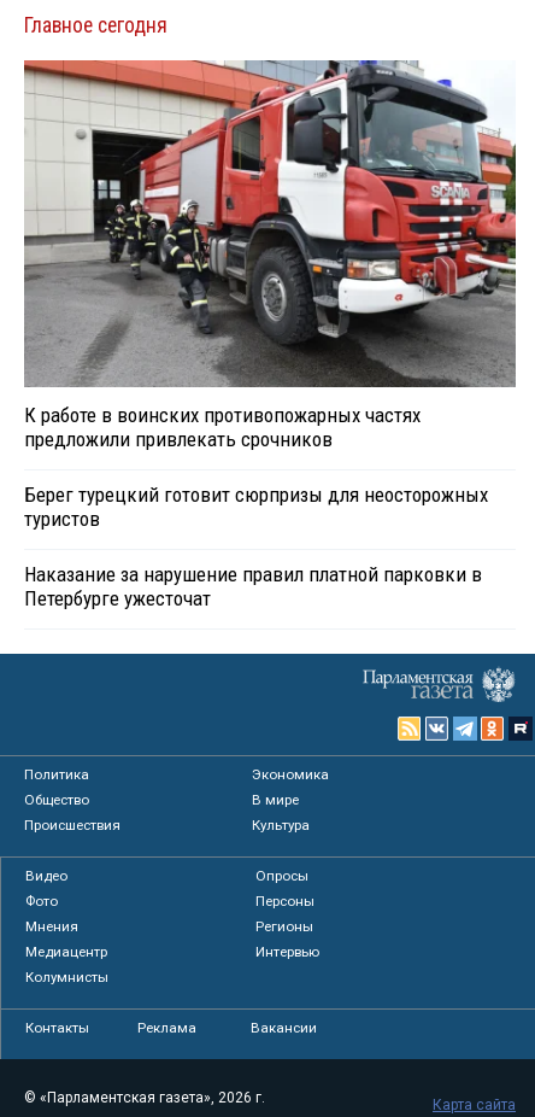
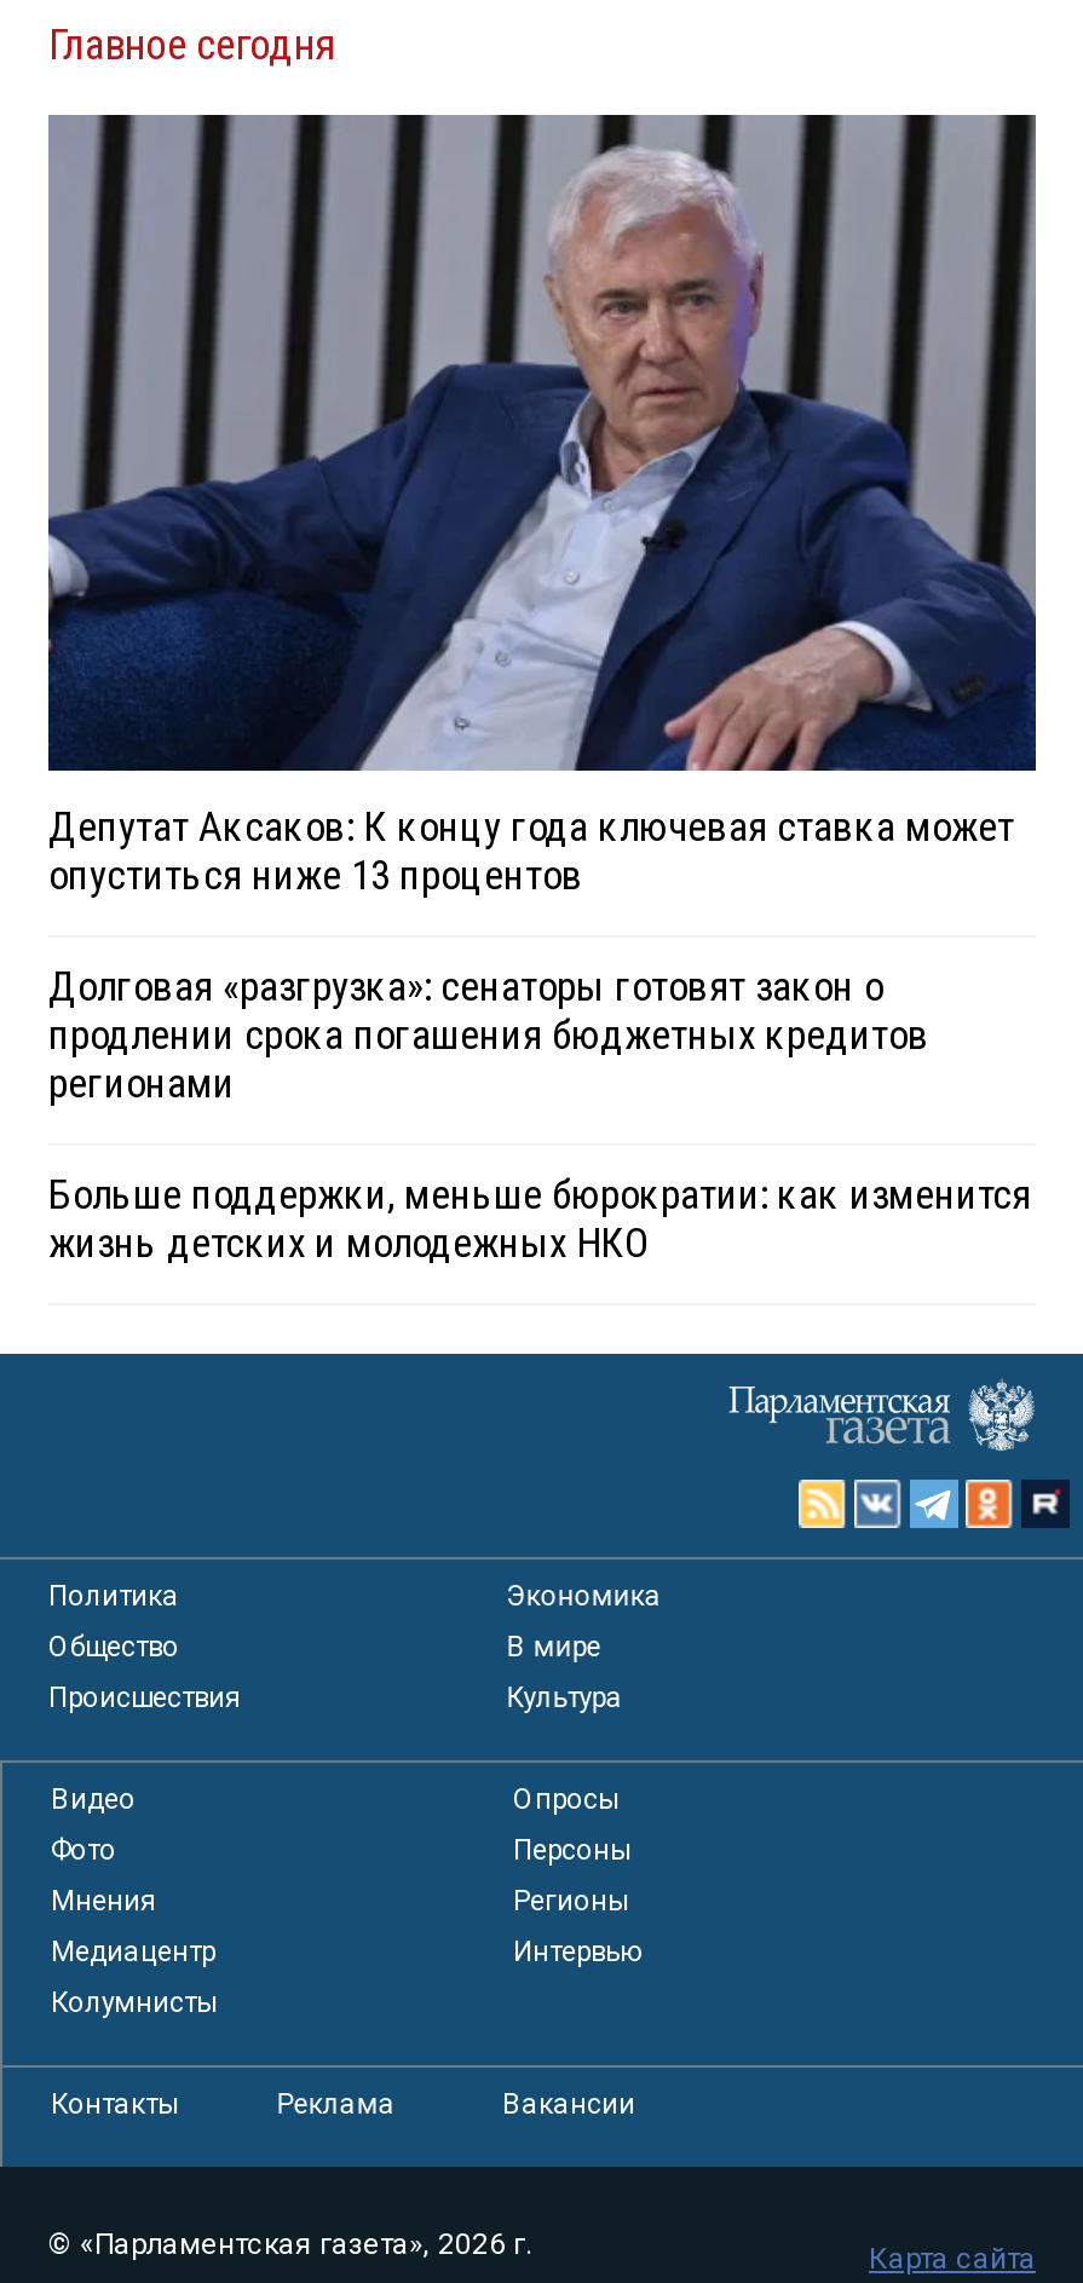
- [image]
- К работе в воинских противопожарных частях
- предложили привлекать срочников
+ [image]
+ Депутат Аксаков: К концу года ключевая ставка может
+ опуститься ниже 13 процентов

- Берег турецкий готовит сюрпризы для неосторожных
- туристов
+ Долговая «разгрузка»: сенаторы готовят закон о
+ продлении срока погашения бюджетных кредитов
+ регионами

- Наказание за нарушение правил платной парковки в
- Петербурге ужесточат
+ Больше поддержки, меньше бюрократии: как изменится
+ жизнь детских и молодежных НКО
